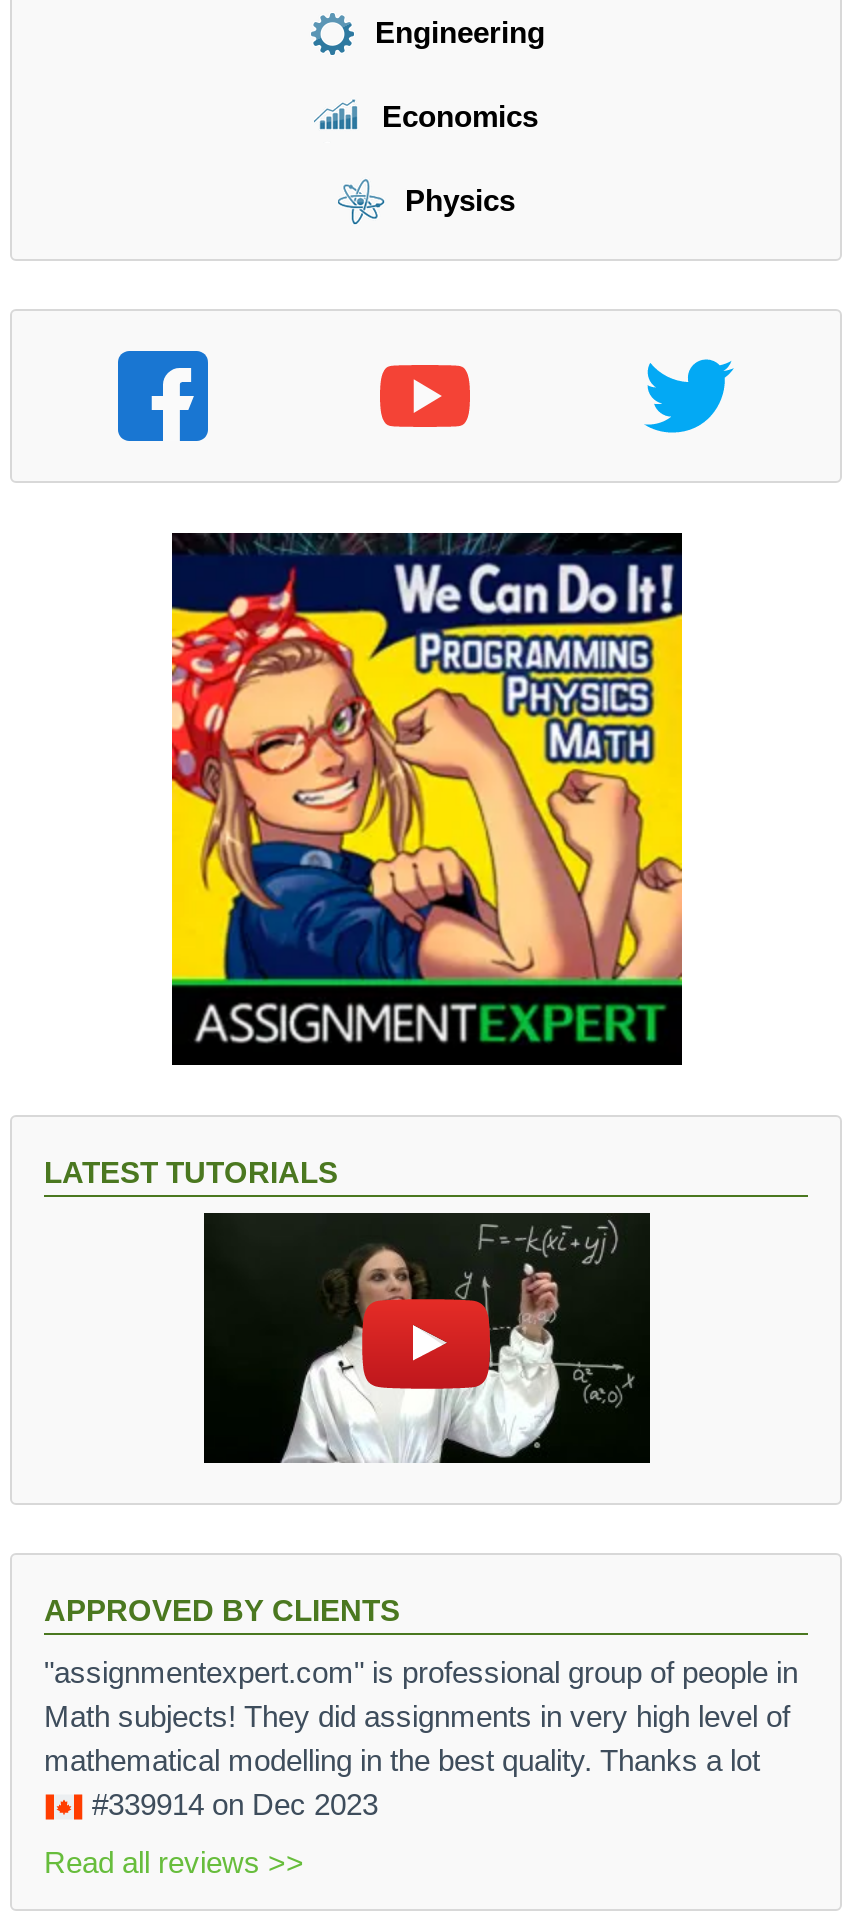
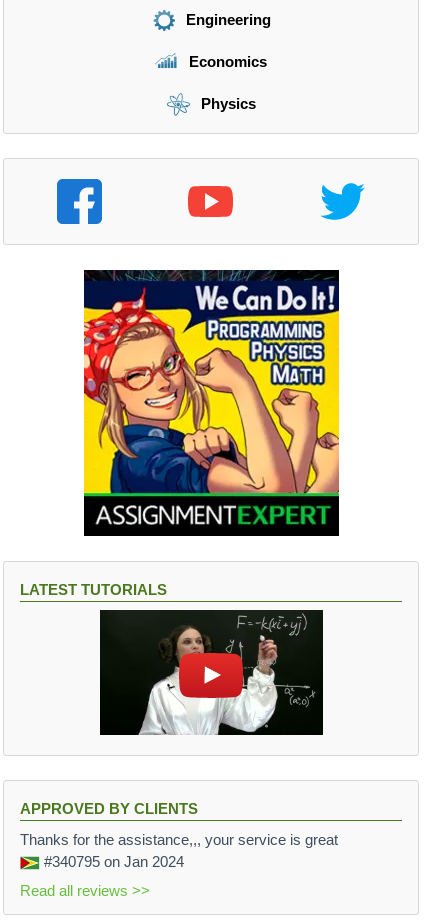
- "assignmentexpert.com" is professional group of people in
- Math subjects! They did assignments in very high level of
- mathematical modelling in the best quality. Thanks a lot
- #339914 on Dec 2023
+ Thanks for the assistance,,, your service is great
+ #340795 on Jan 2024
